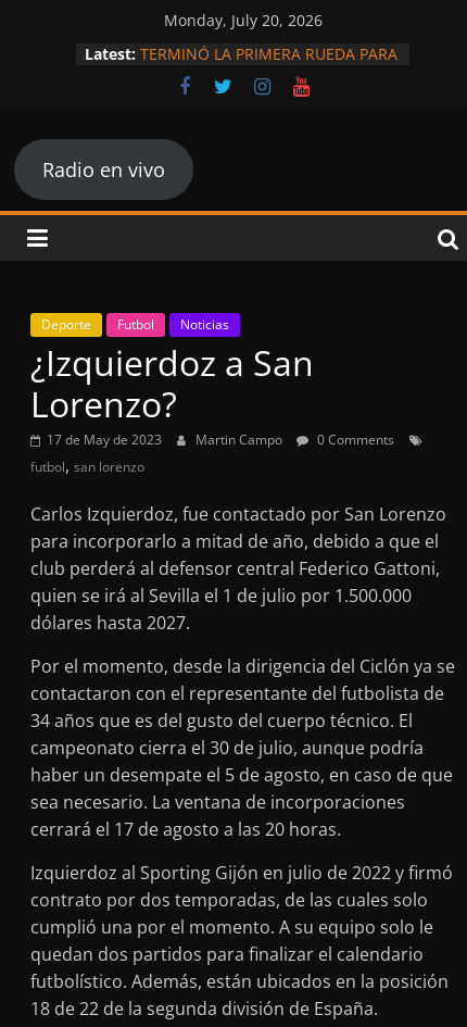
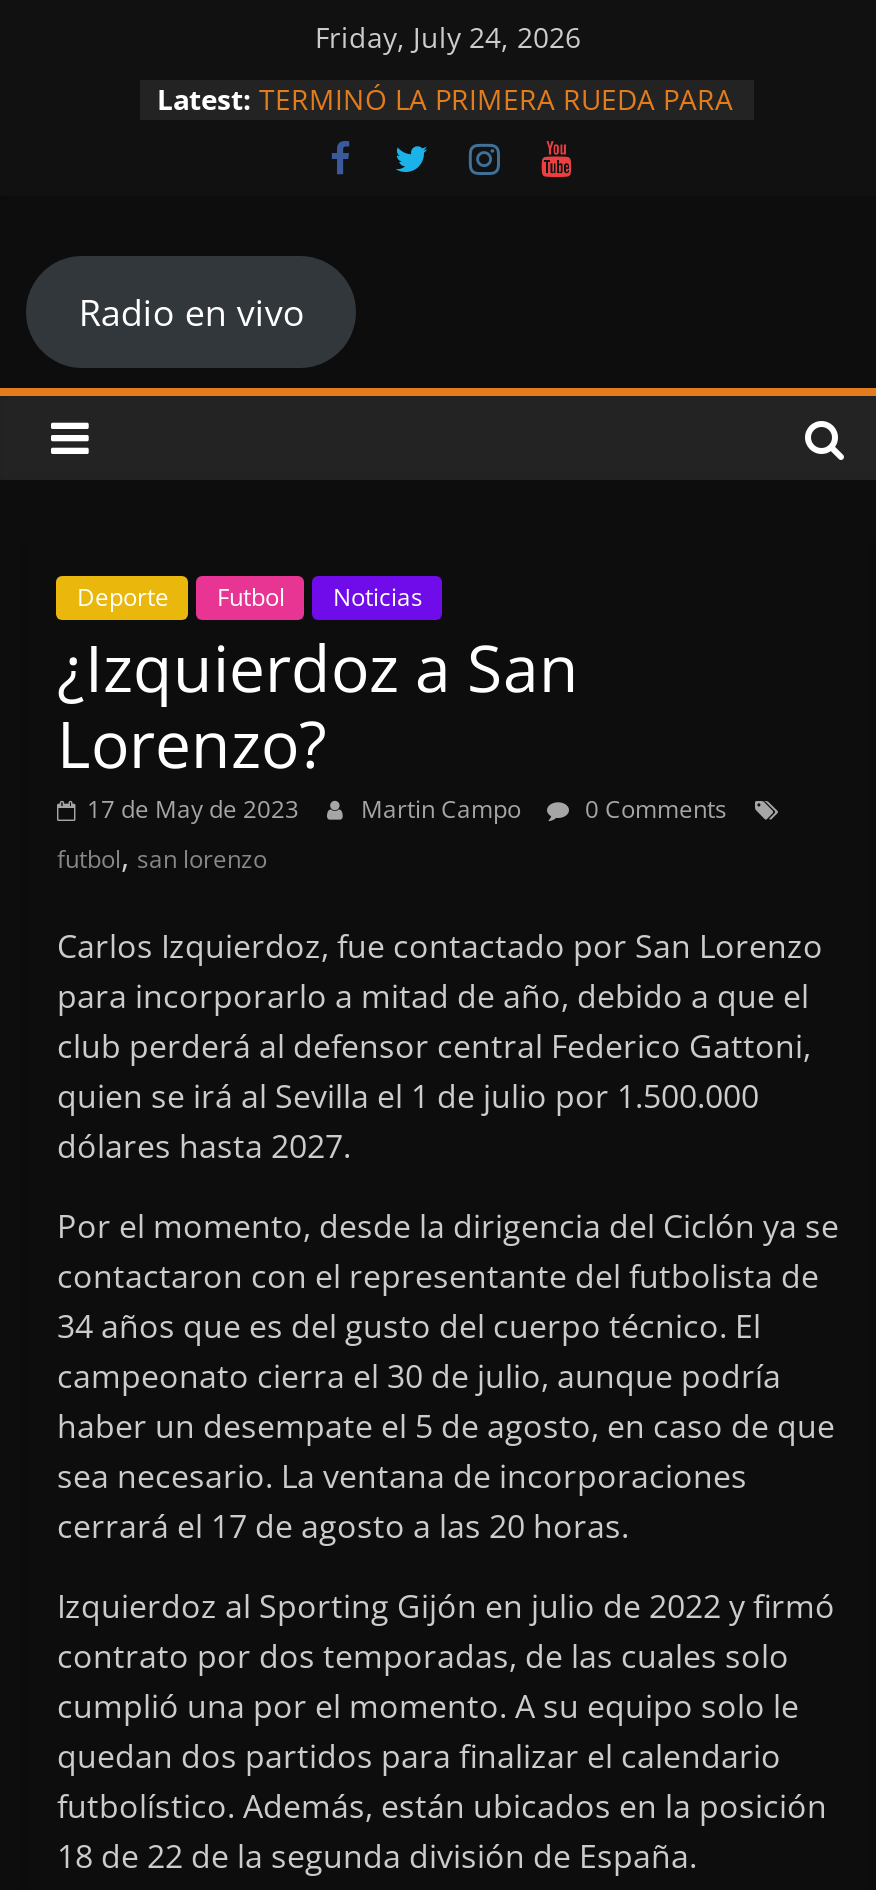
- Monday, July 20, 2026
+ Friday, July 24, 2026
